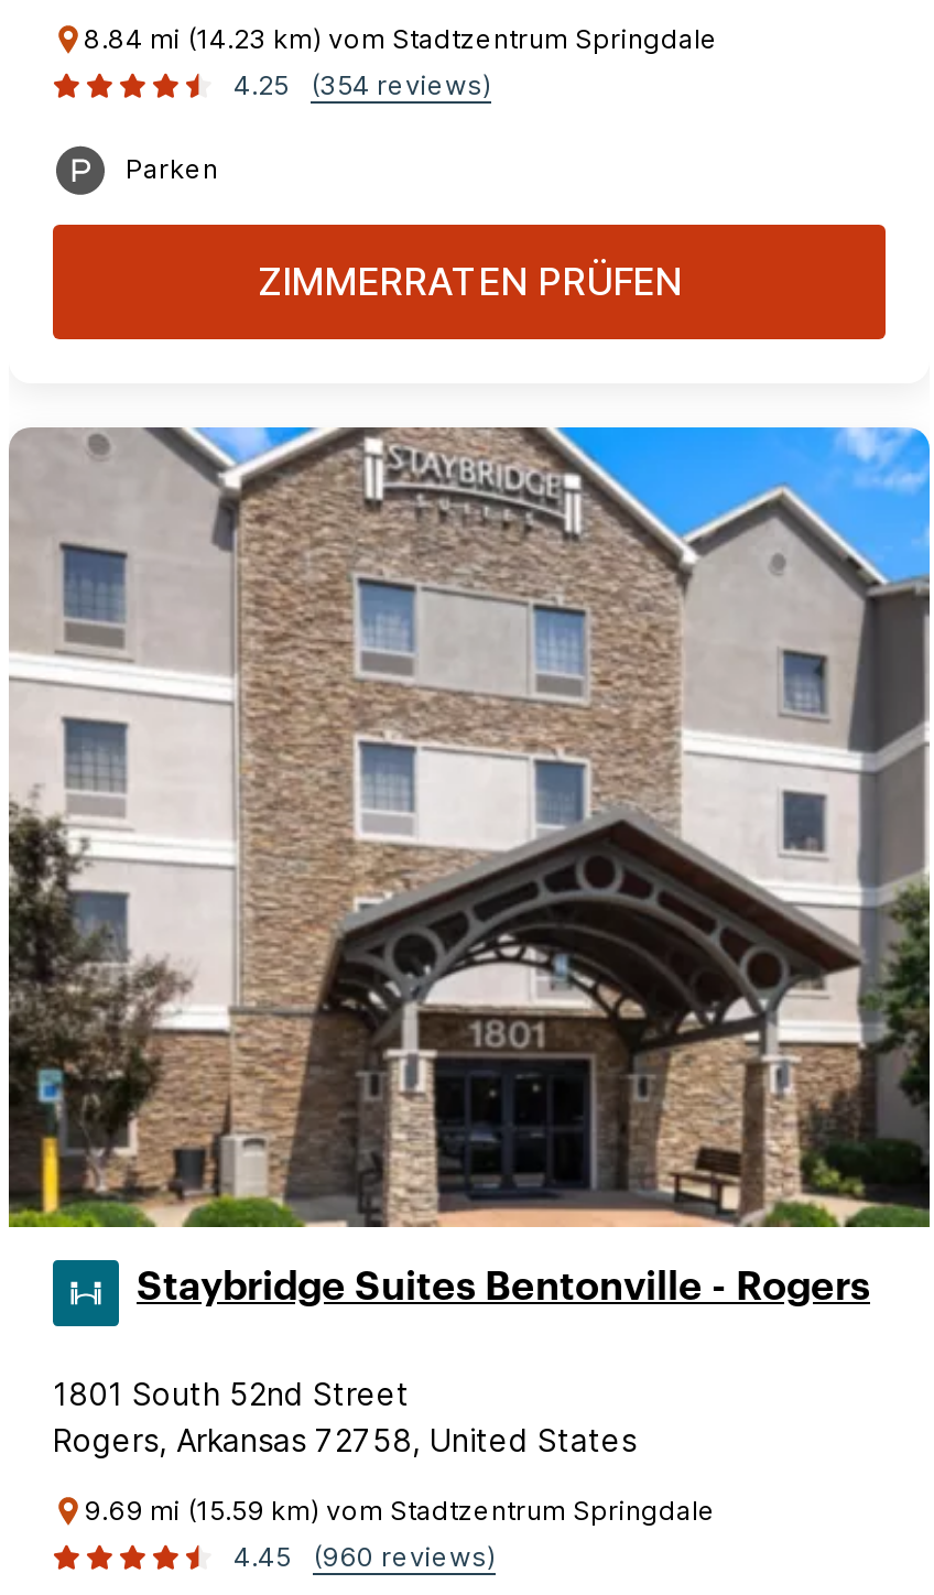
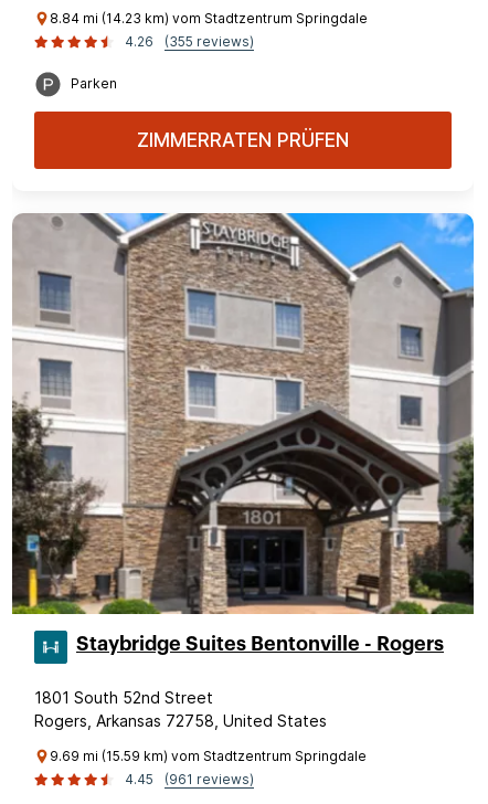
- 4.25
+ 4.26

- (354 reviews)
+ (355 reviews)

- 4.45 (960 reviews)
+ 4.45 (961 reviews)
